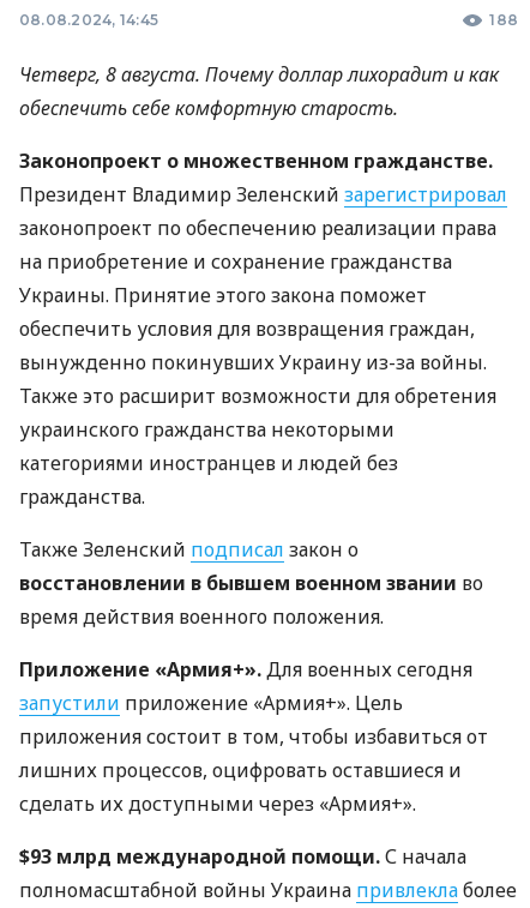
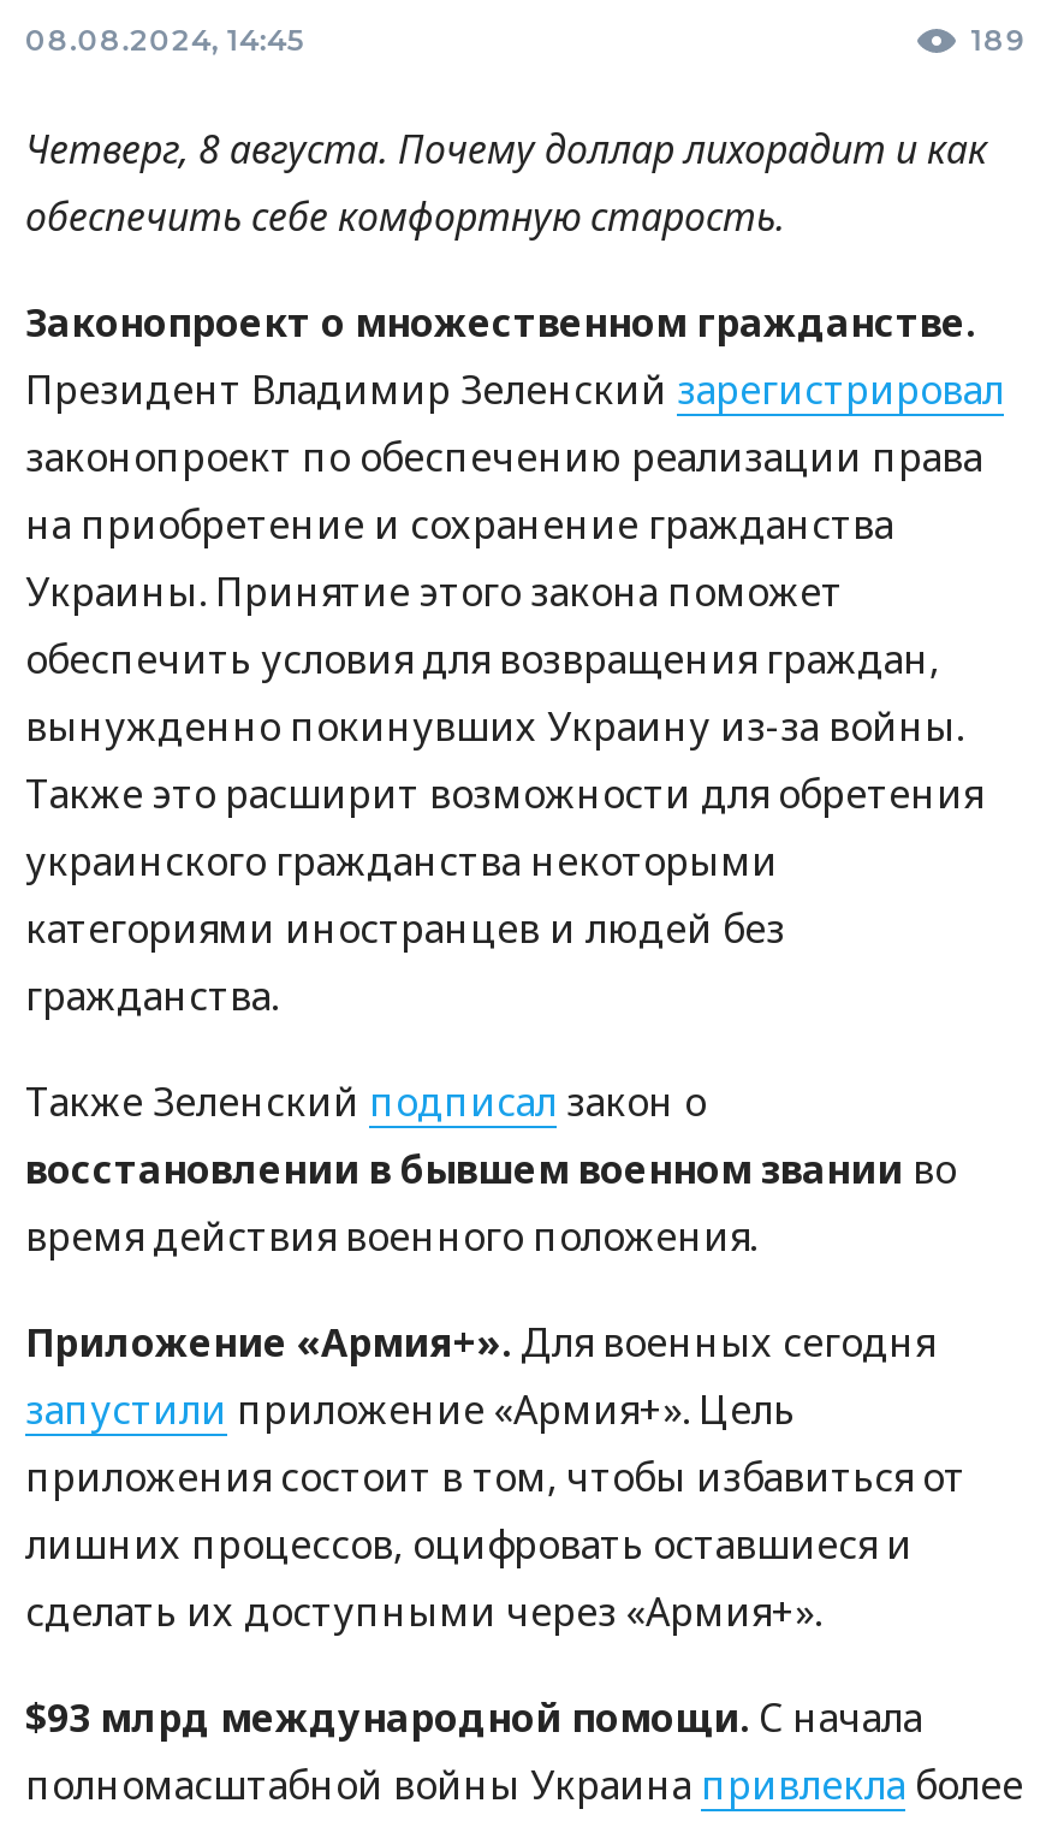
- 188
+ 189
